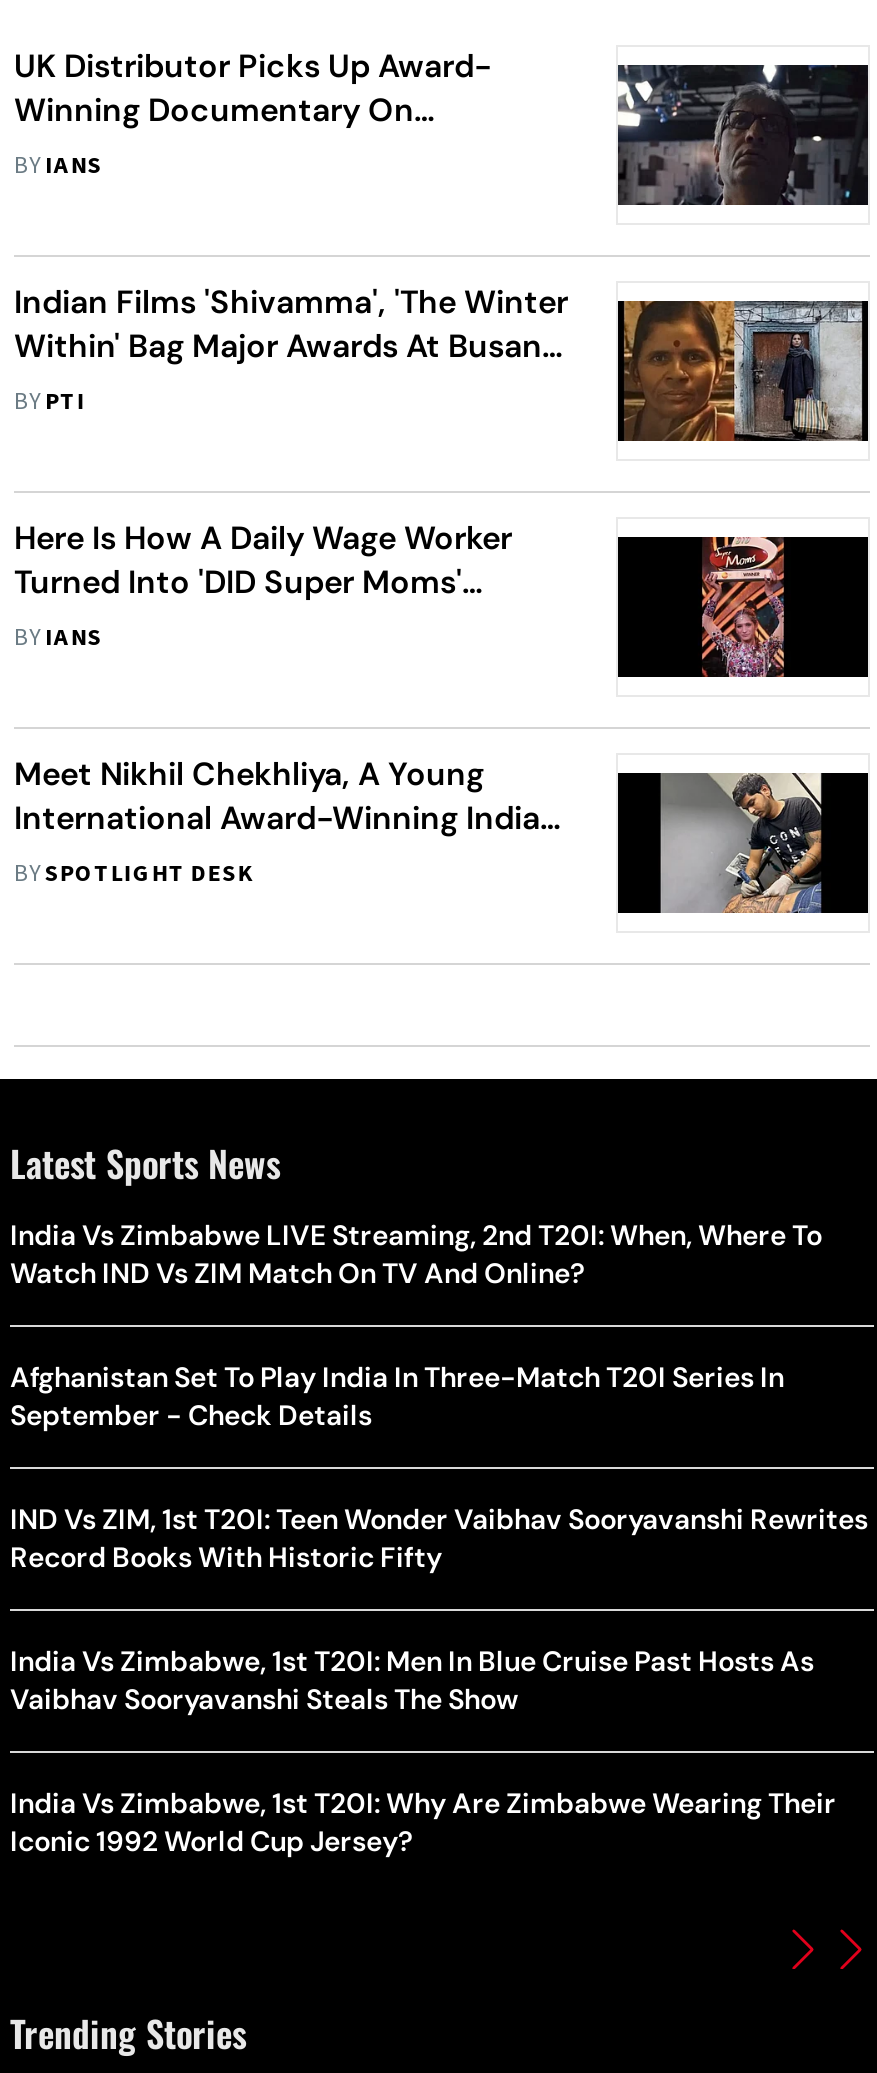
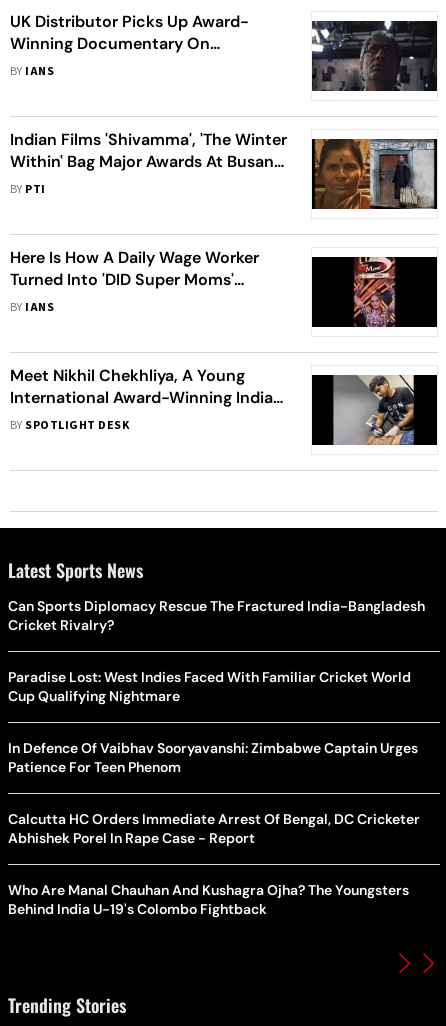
- India Vs Zimbabwe LIVE Streaming, 2nd T20I: When, Where To
- Watch IND Vs ZIM Match On TV And Online?
+ Can Sports Diplomacy Rescue The Fractured India-Bangladesh
+ Cricket Rivalry?

- Afghanistan Set To Play India In Three-Match T20I Series In
- September - Check Details
+ Paradise Lost: West Indies Faced With Familiar Cricket World
+ Cup Qualifying Nightmare

- IND Vs ZIM, 1st T20I: Teen Wonder Vaibhav Sooryavanshi Rewrites
- Record Books With Historic Fifty
+ In Defence Of Vaibhav Sooryavanshi: Zimbabwe Captain Urges
+ Patience For Teen Phenom

- India Vs Zimbabwe, 1st T20I: Men In Blue Cruise Past Hosts As
- Vaibhav Sooryavanshi Steals The Show
+ Calcutta HC Orders Immediate Arrest Of Bengal, DC Cricketer
+ Abhishek Porel In Rape Case - Report

- India Vs Zimbabwe, 1st T20I: Why Are Zimbabwe Wearing Their
- Iconic 1992 World Cup Jersey?
+ Who Are Manal Chauhan And Kushagra Ojha? The Youngsters
+ Behind India U-19's Colombo Fightback
